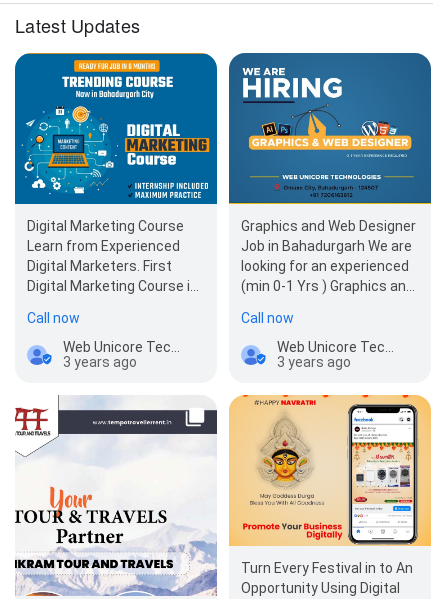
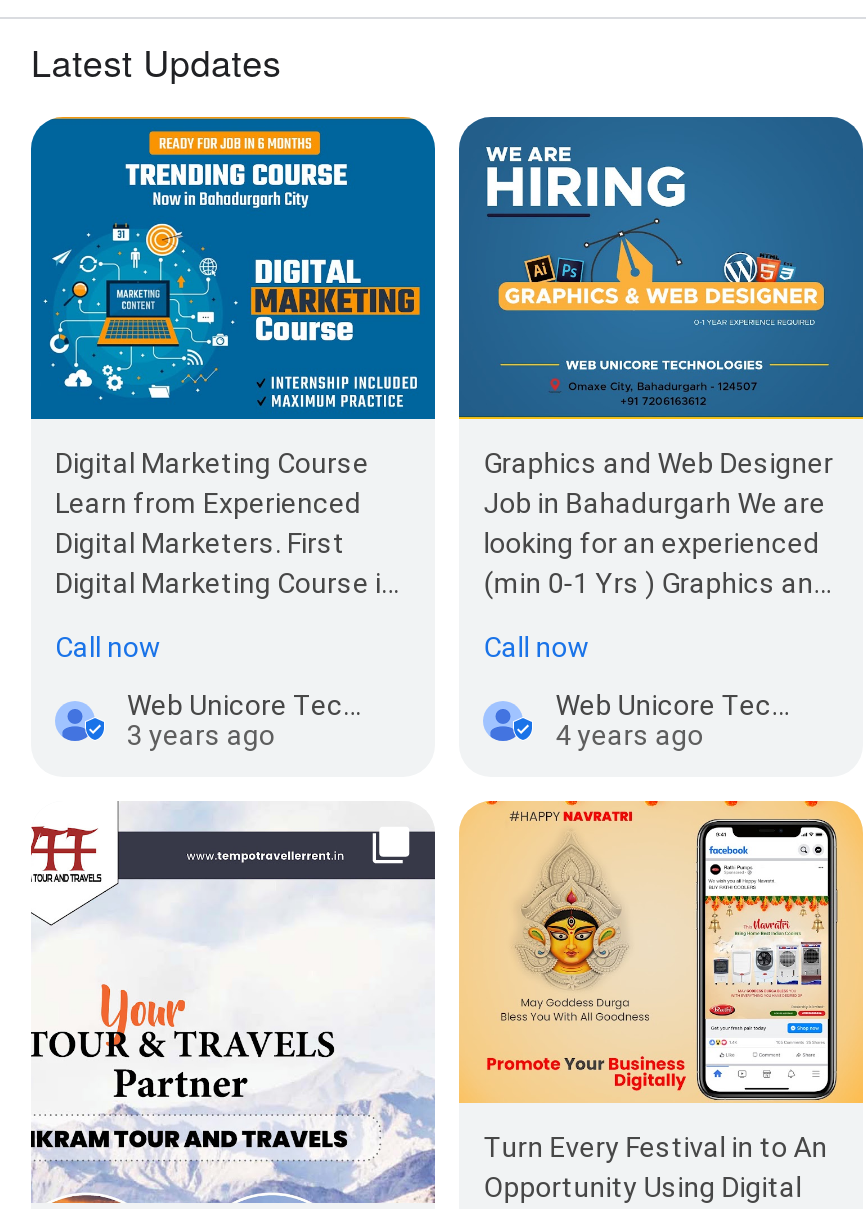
- 3 years ago
+ 4 years ago
